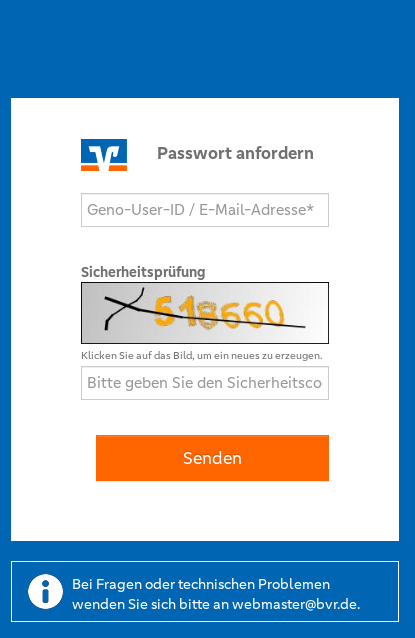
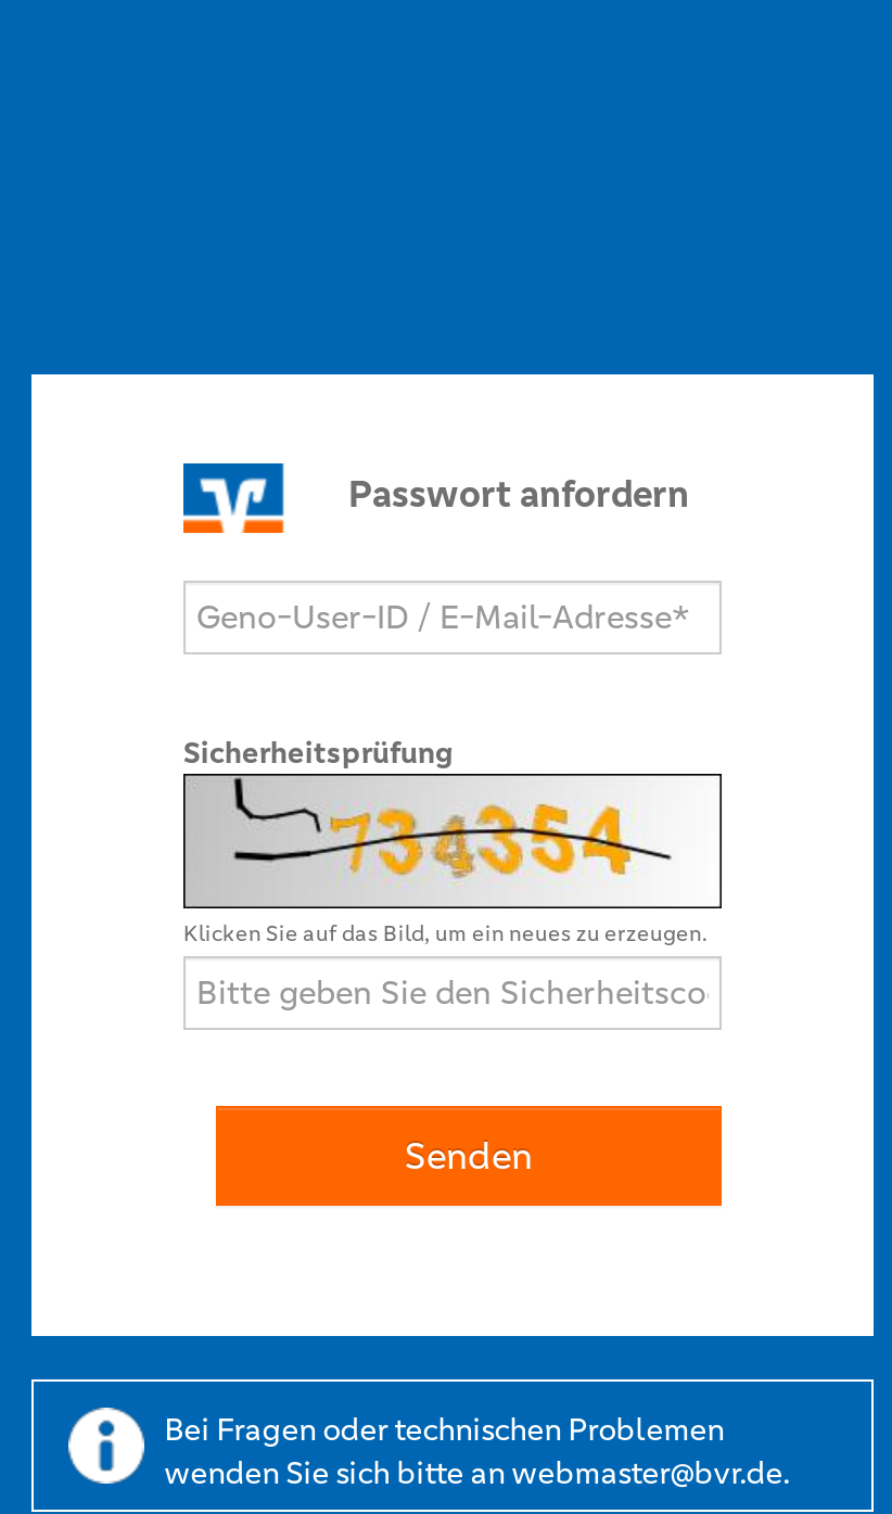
- [image]
+ [image]
